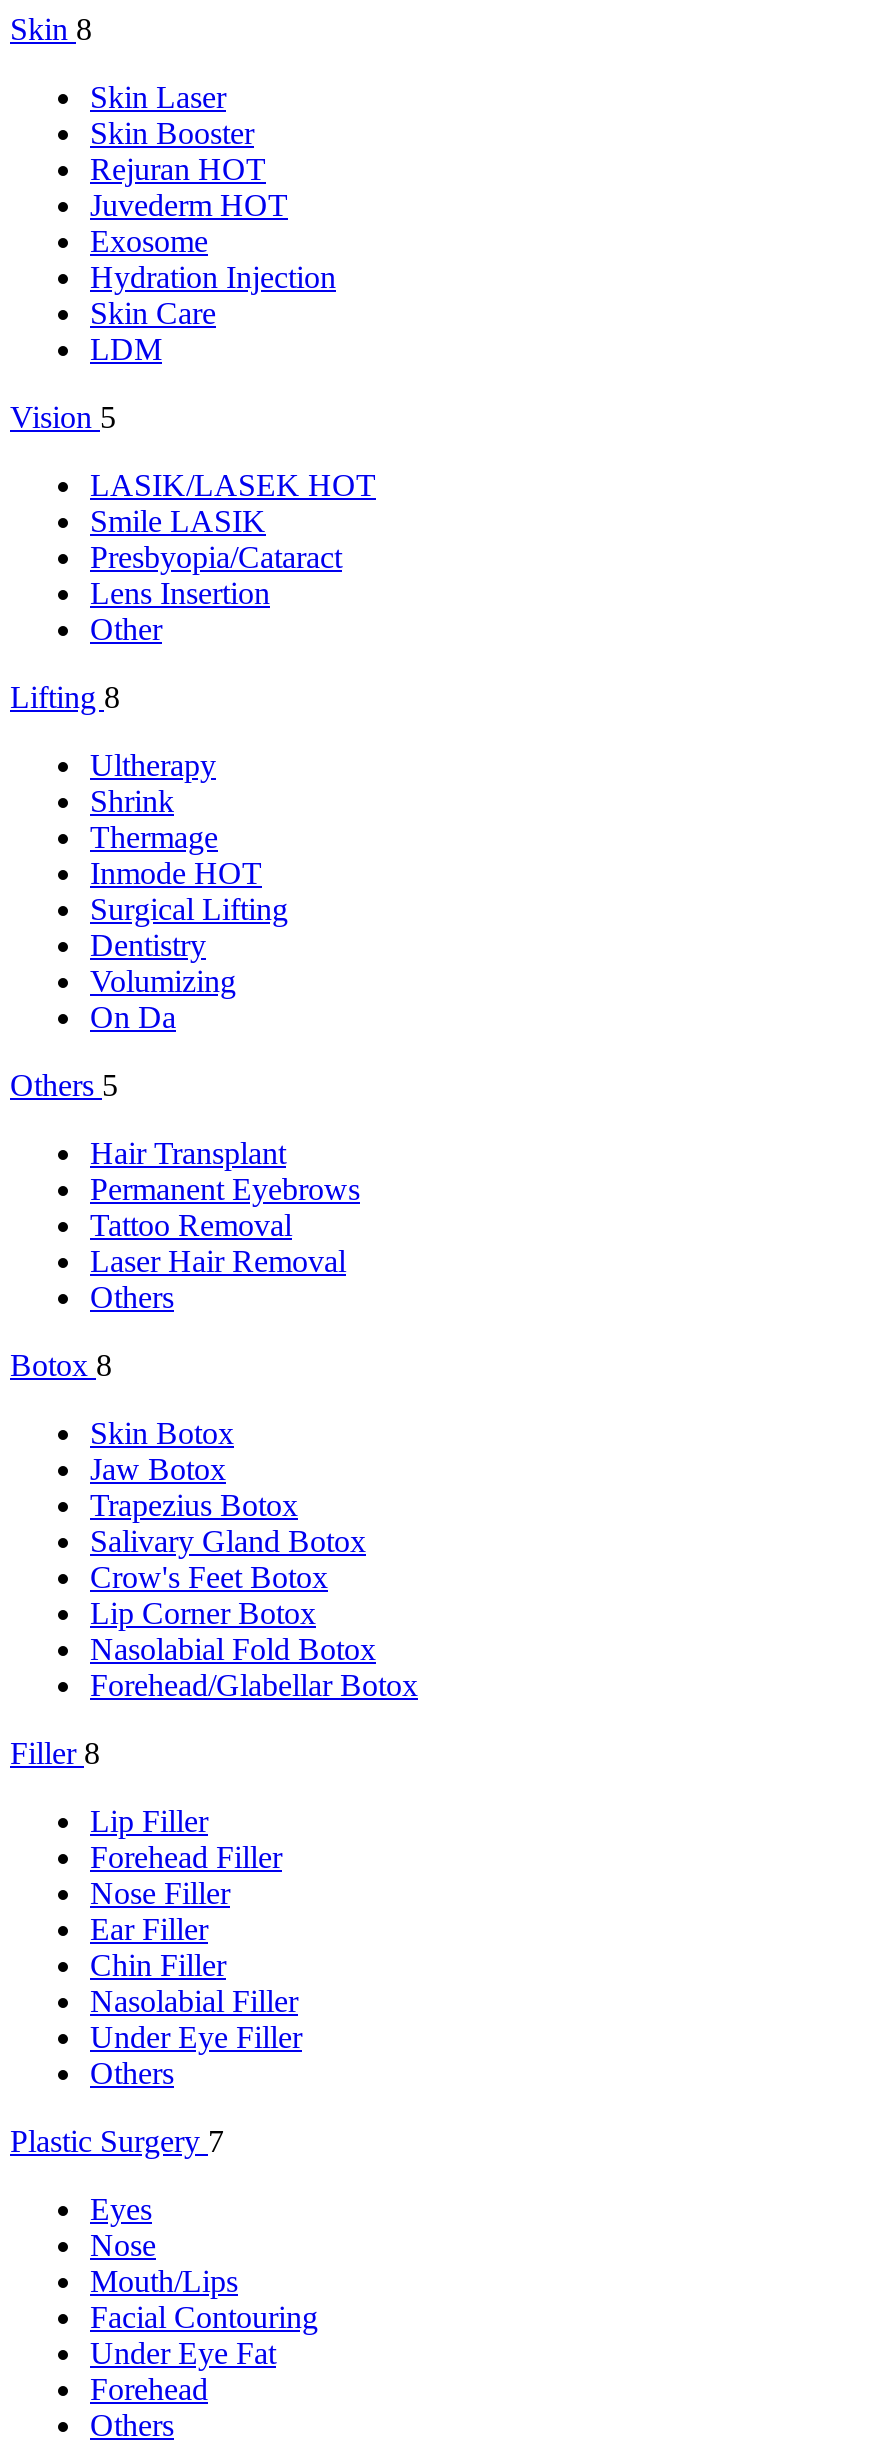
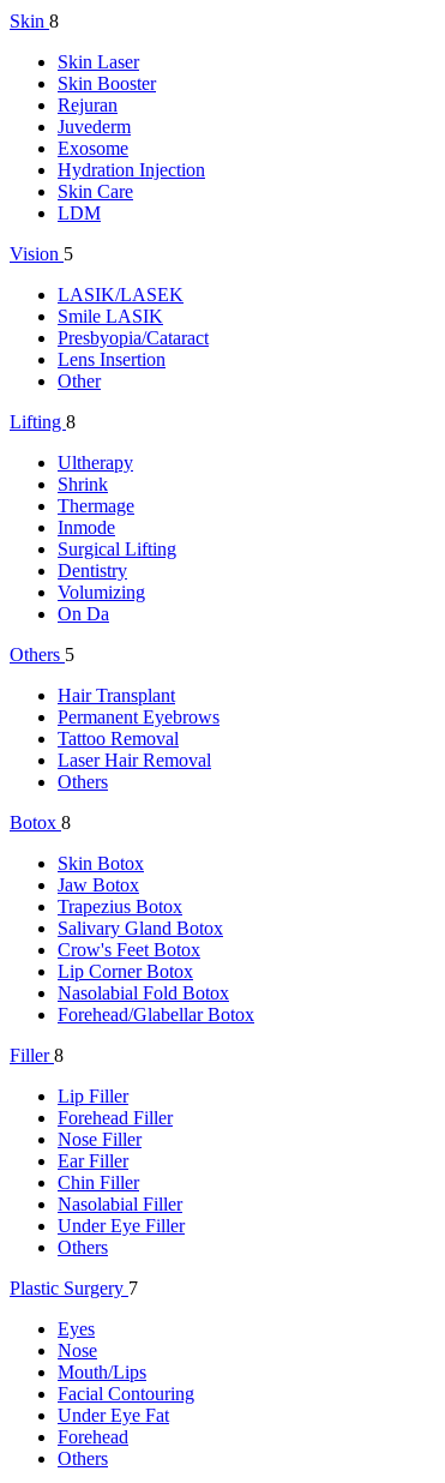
- Rejuran HOT
- Juvederm HOT
+ Rejuran
+ Juvederm

- LASIK/LASEK HOT
+ LASIK/LASEK

- Inmode HOT
+ Inmode
